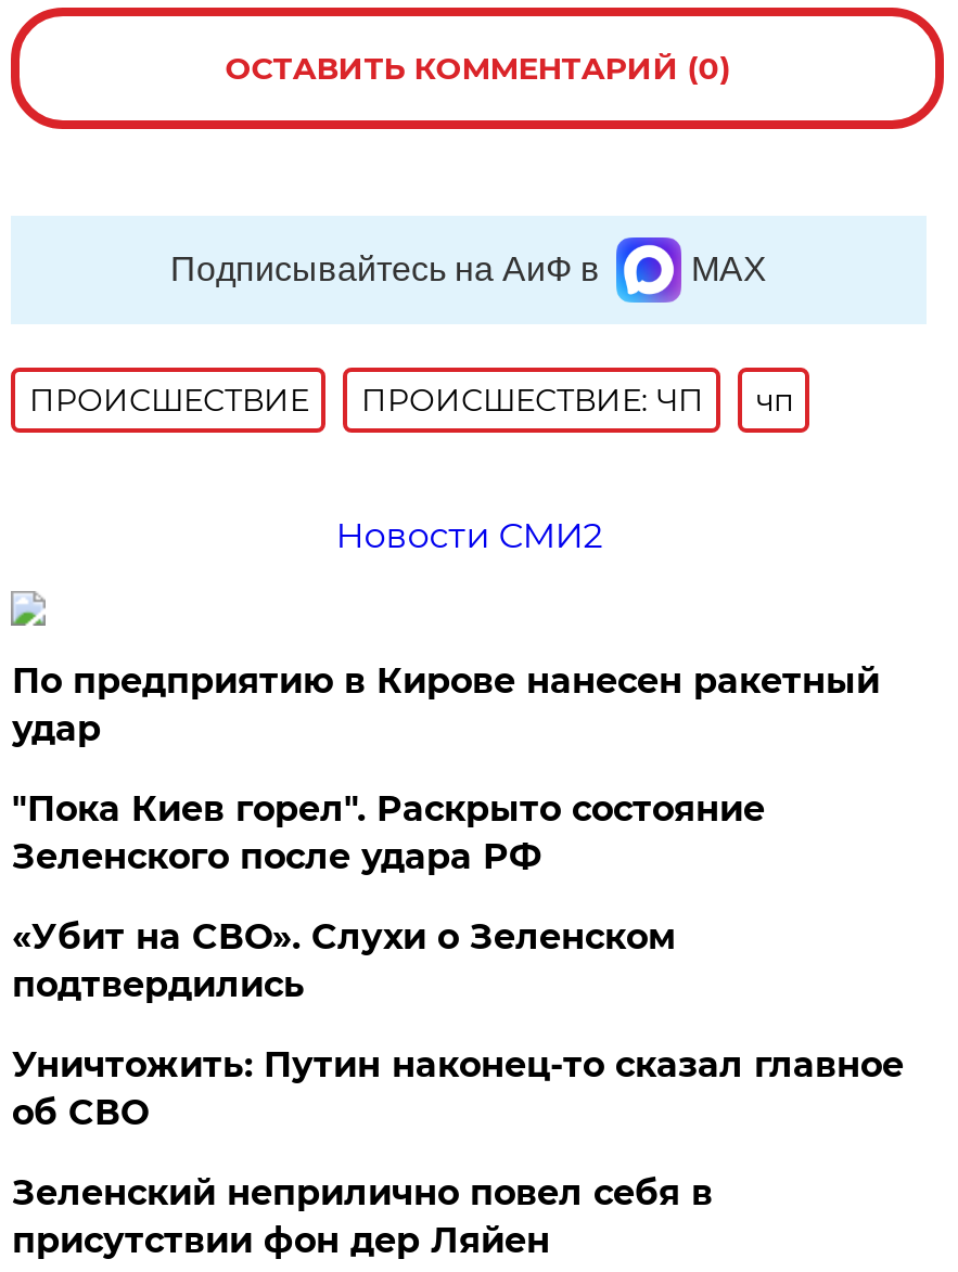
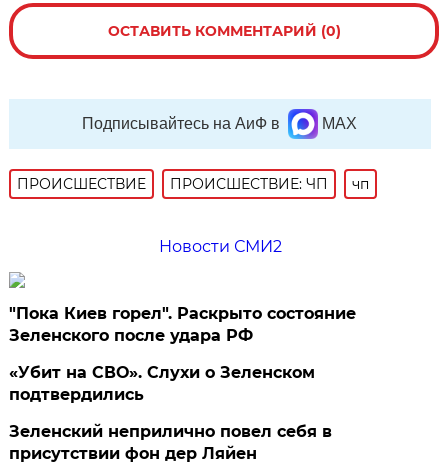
- По предприятию в Кирове нанесен ракетный
- удар

- Уничтожить: Путин наконец-то сказал главное
- об СВО
